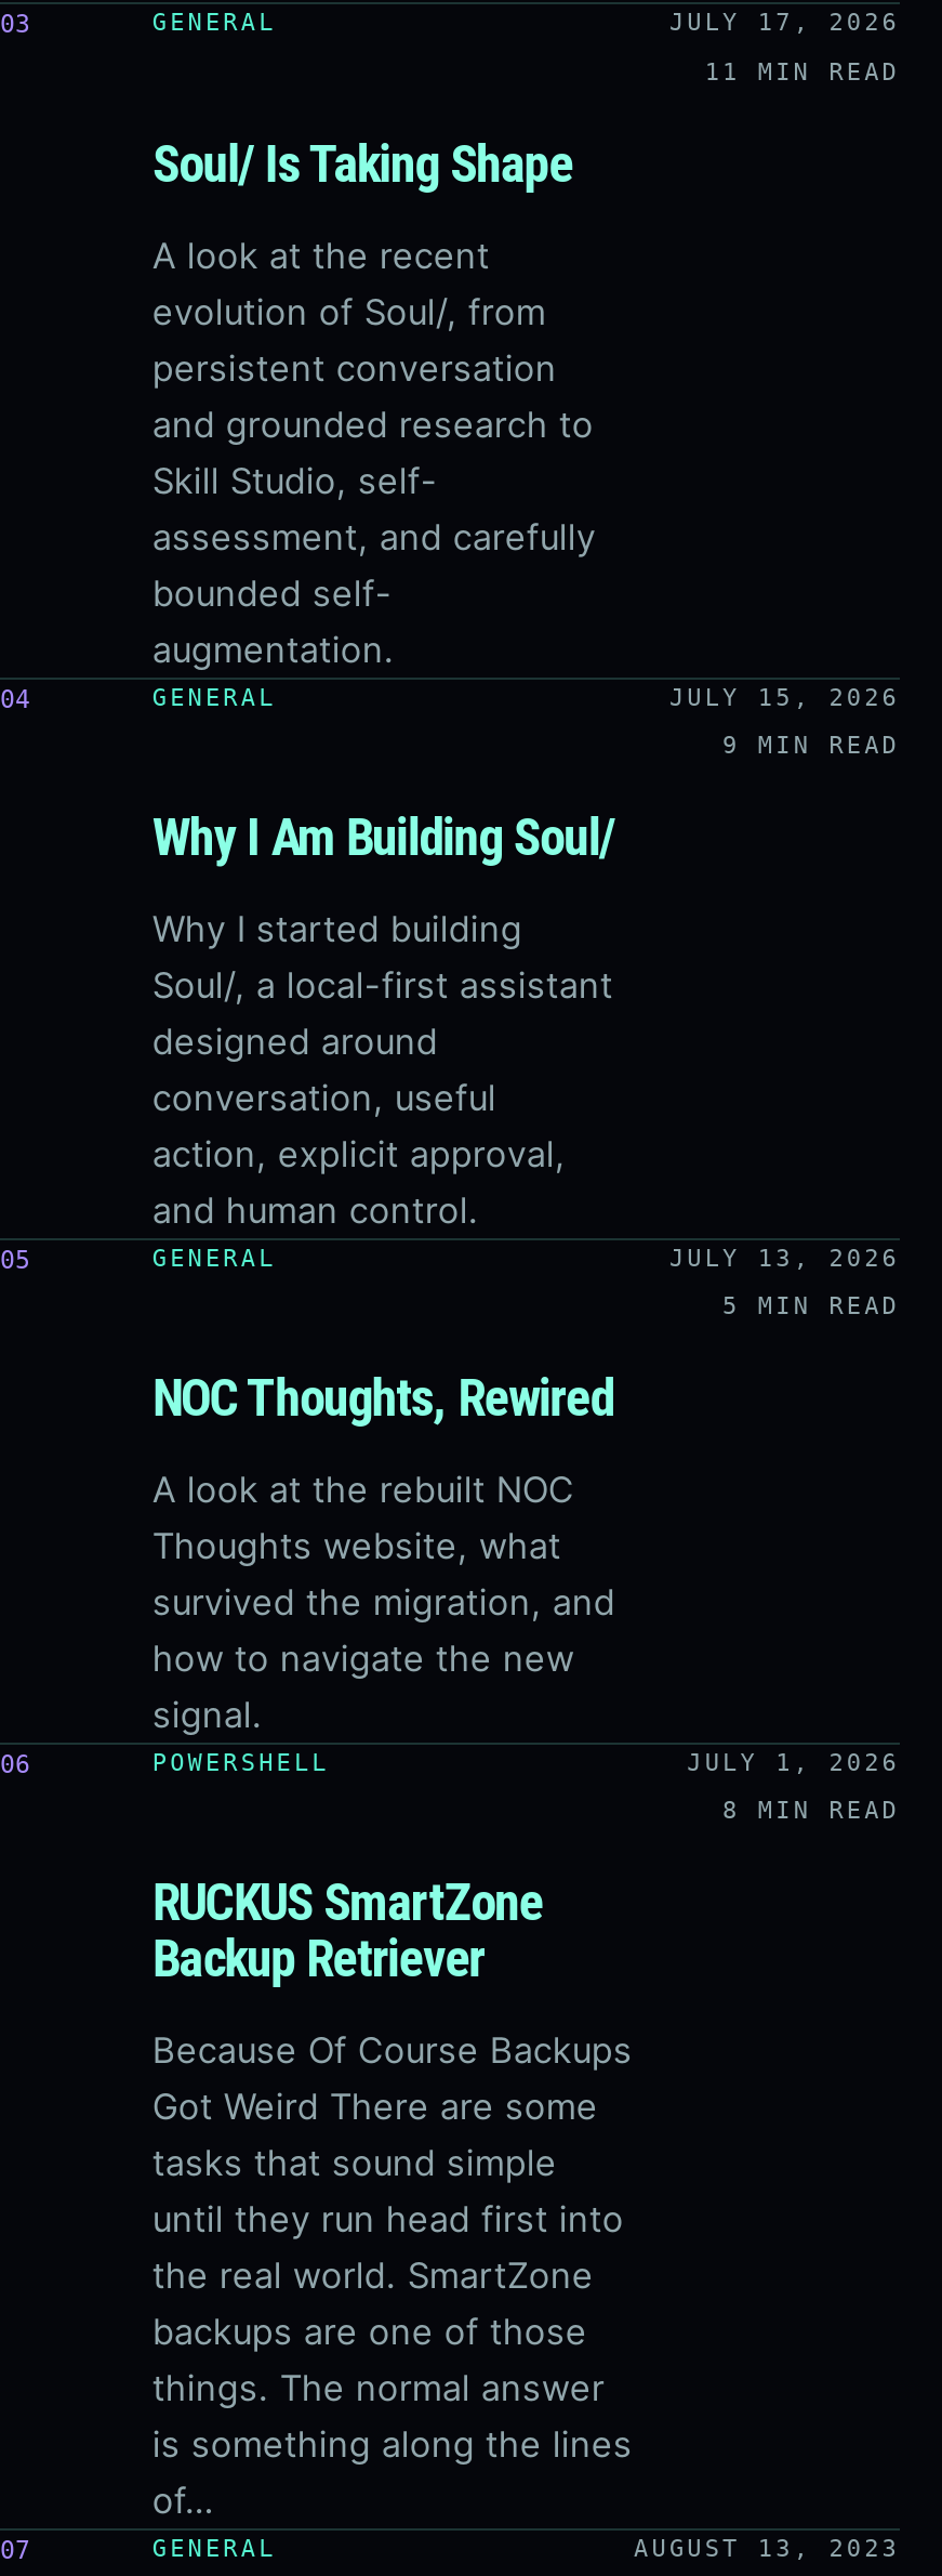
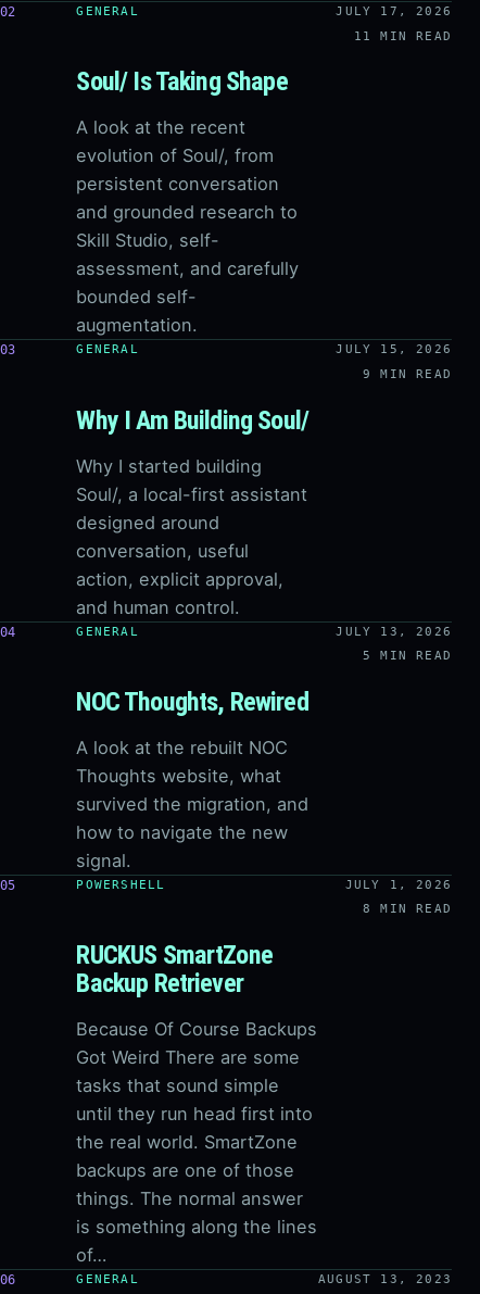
- 03
+ 02

- 04
+ 03

- 05
+ 04

- 06
+ 05

- 07
+ 06
